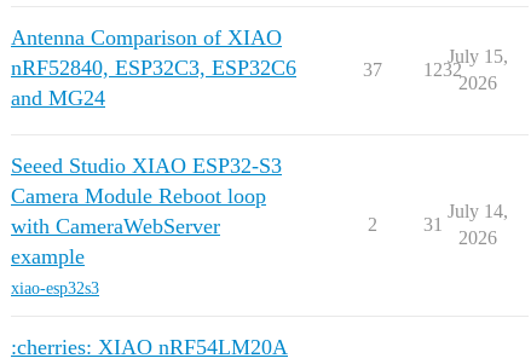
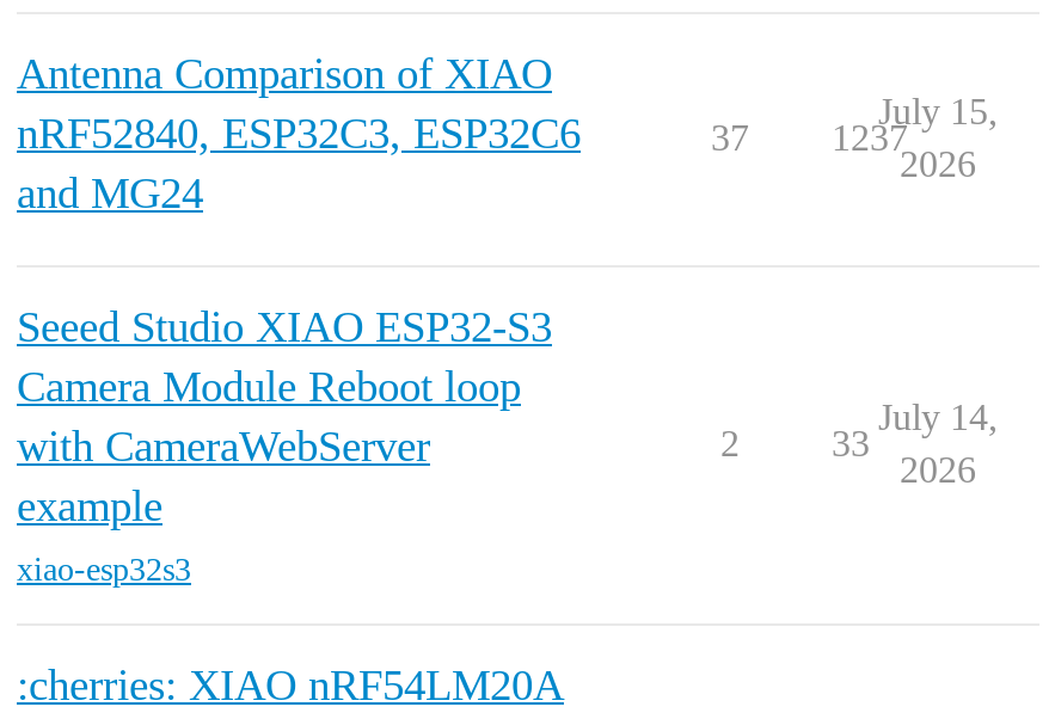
- 1232
+ 1237

- 31
+ 33
